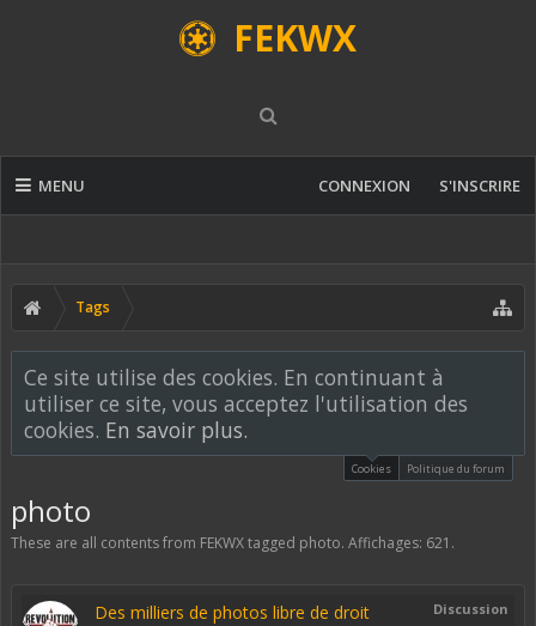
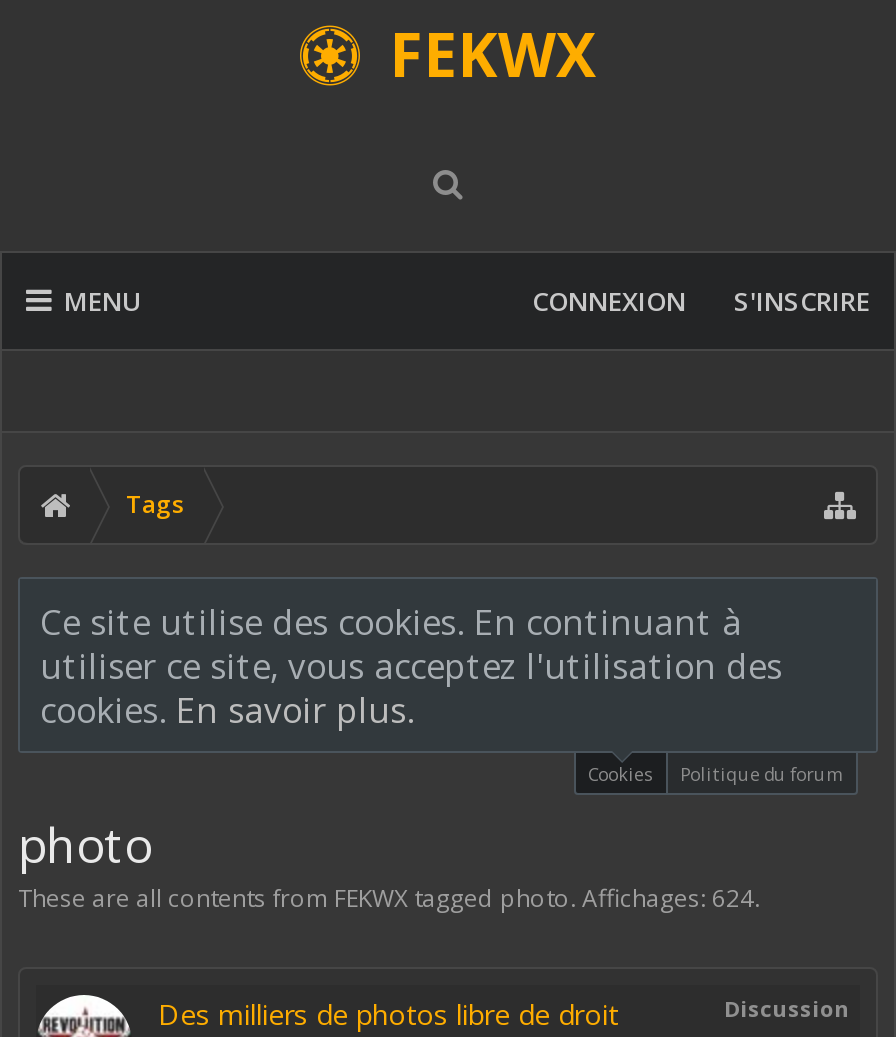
- These are all contents from FEKWX tagged photo. Affichages: 621.
+ These are all contents from FEKWX tagged photo. Affichages: 624.
